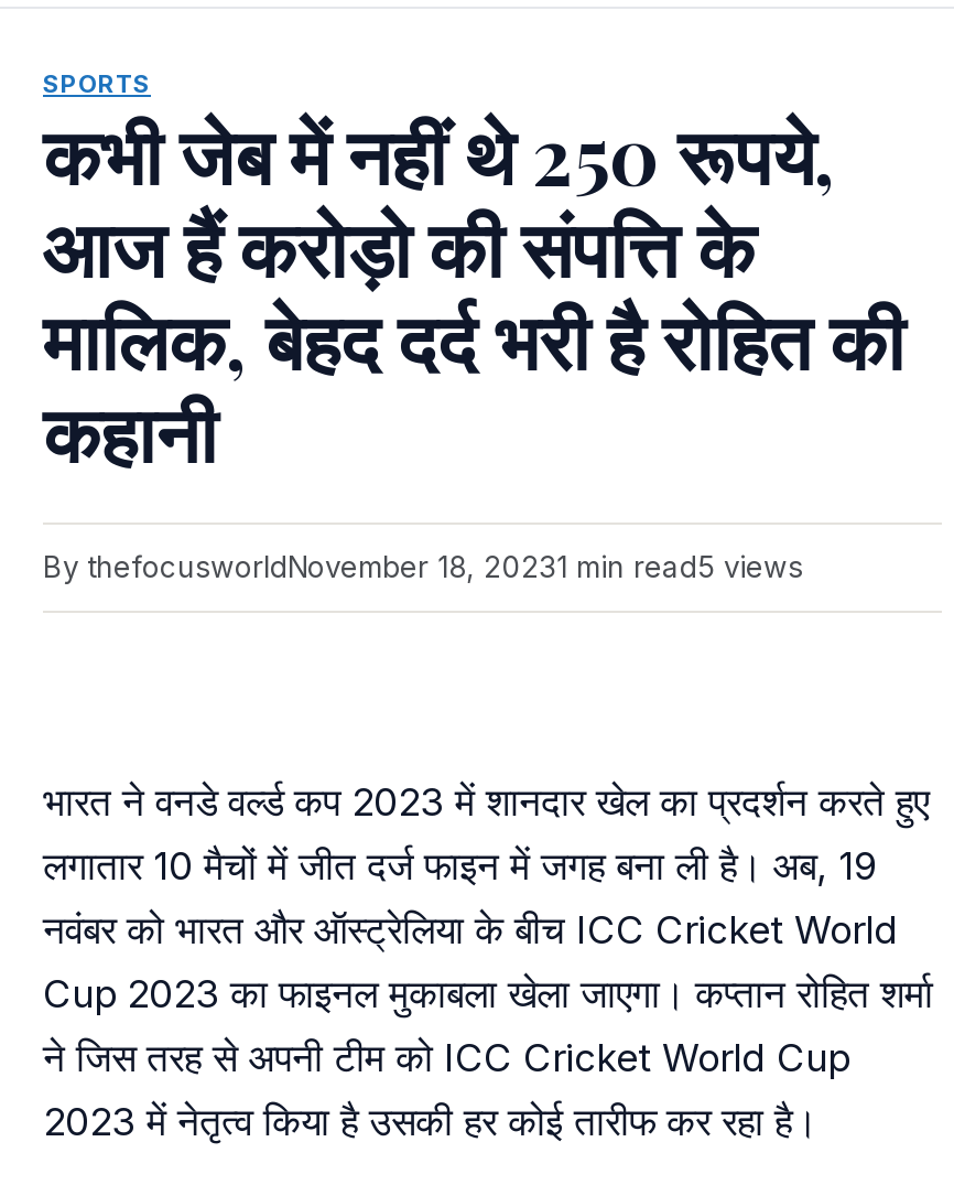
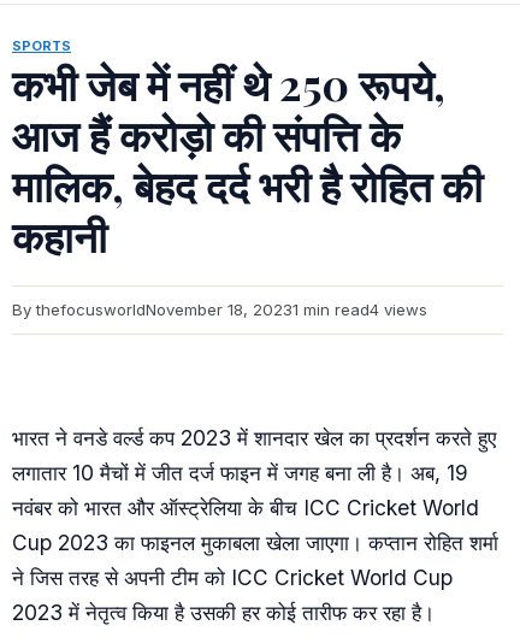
- By thefocusworldNovember 18, 20231 min read5 views
+ By thefocusworldNovember 18, 20231 min read4 views
